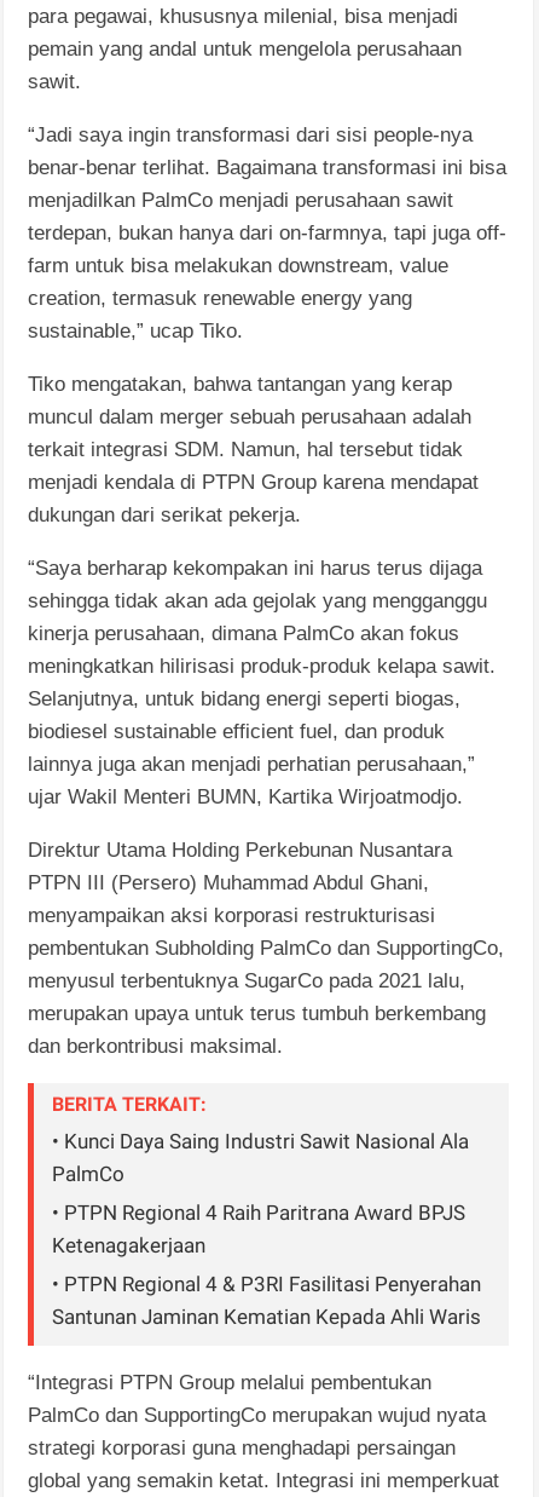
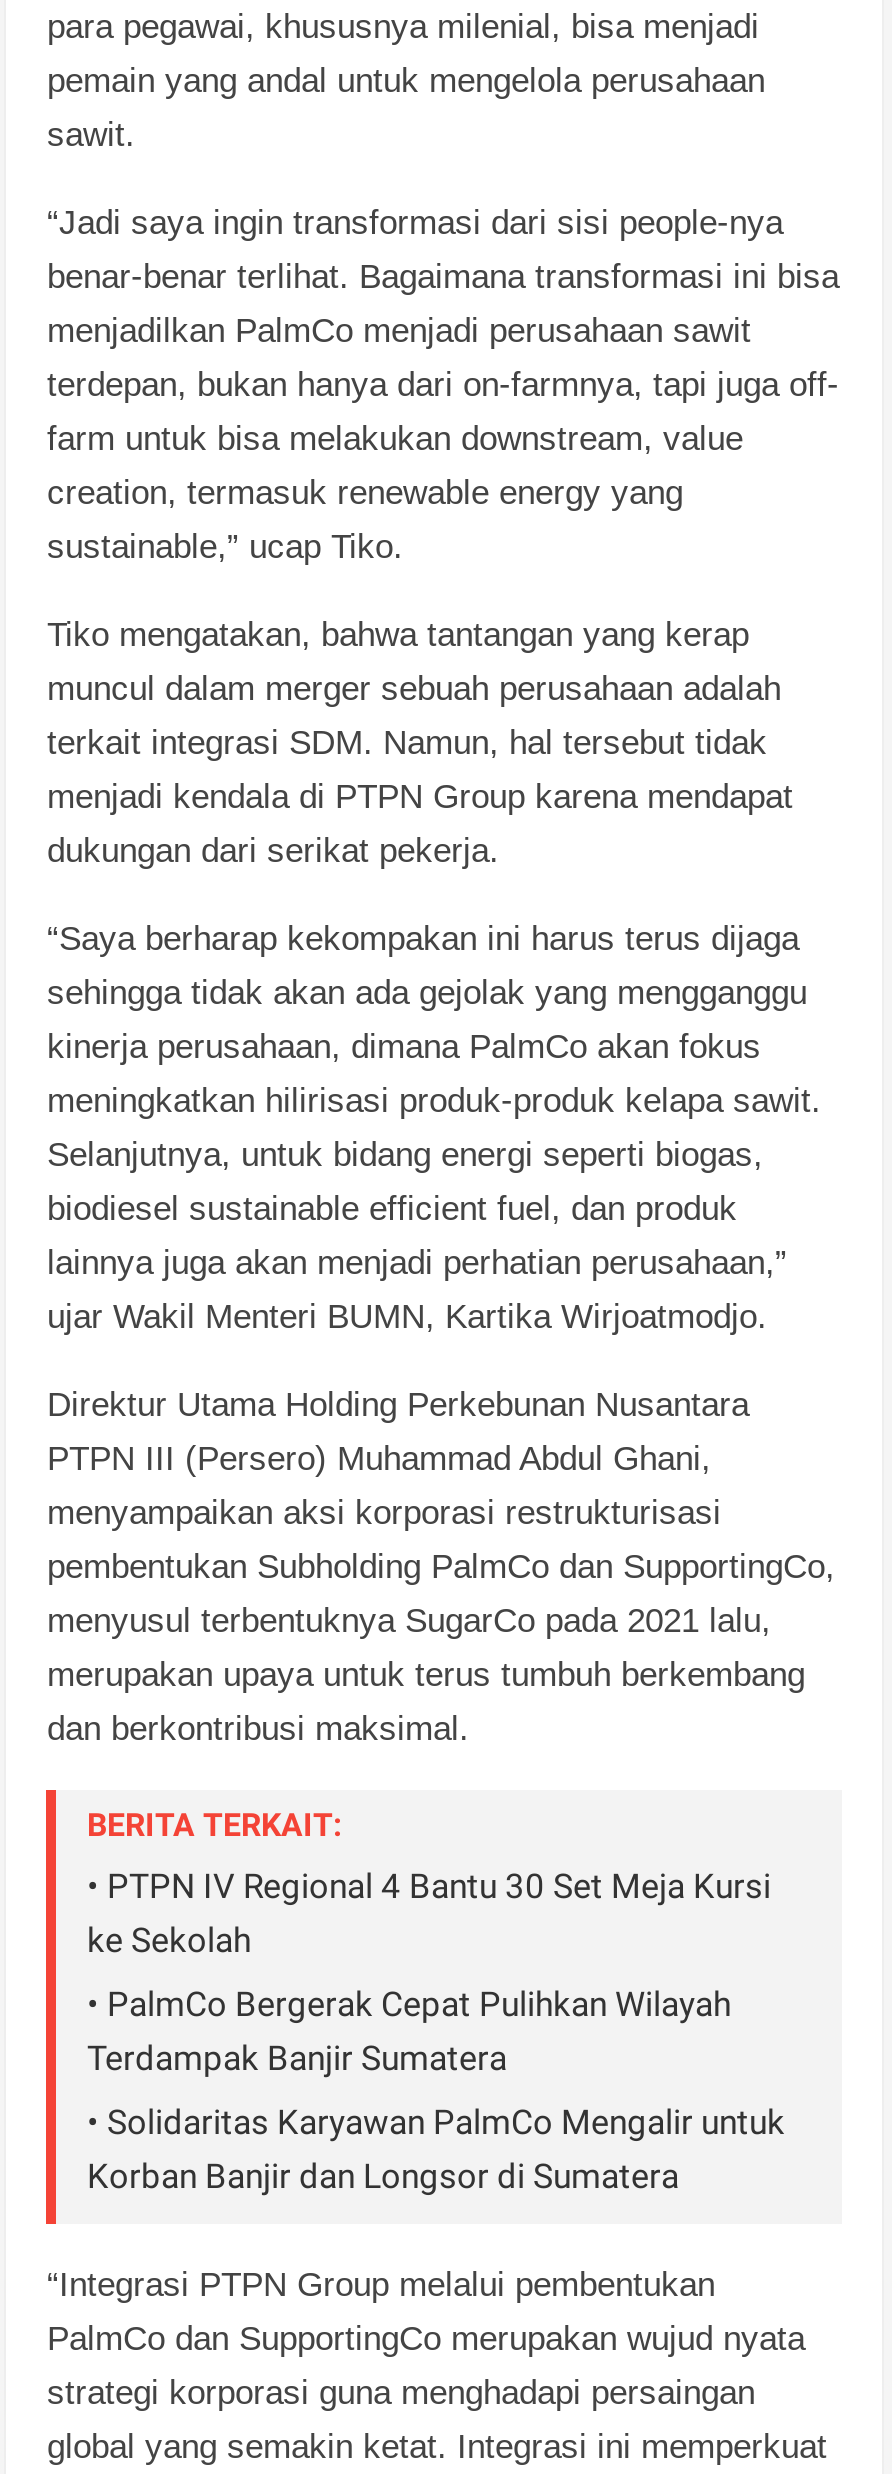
- • Kunci Daya Saing Industri Sawit Nasional Ala
- PalmCo
+ • PTPN IV Regional 4 Bantu 30 Set Meja Kursi
+ ke Sekolah

- • PTPN Regional 4 Raih Paritrana Award BPJS
- Ketenagakerjaan
+ • PalmCo Bergerak Cepat Pulihkan Wilayah
+ Terdampak Banjir Sumatera

- • PTPN Regional 4 & P3RI Fasilitasi Penyerahan
- Santunan Jaminan Kematian Kepada Ahli Waris
+ • Solidaritas Karyawan PalmCo Mengalir untuk
+ Korban Banjir dan Longsor di Sumatera
